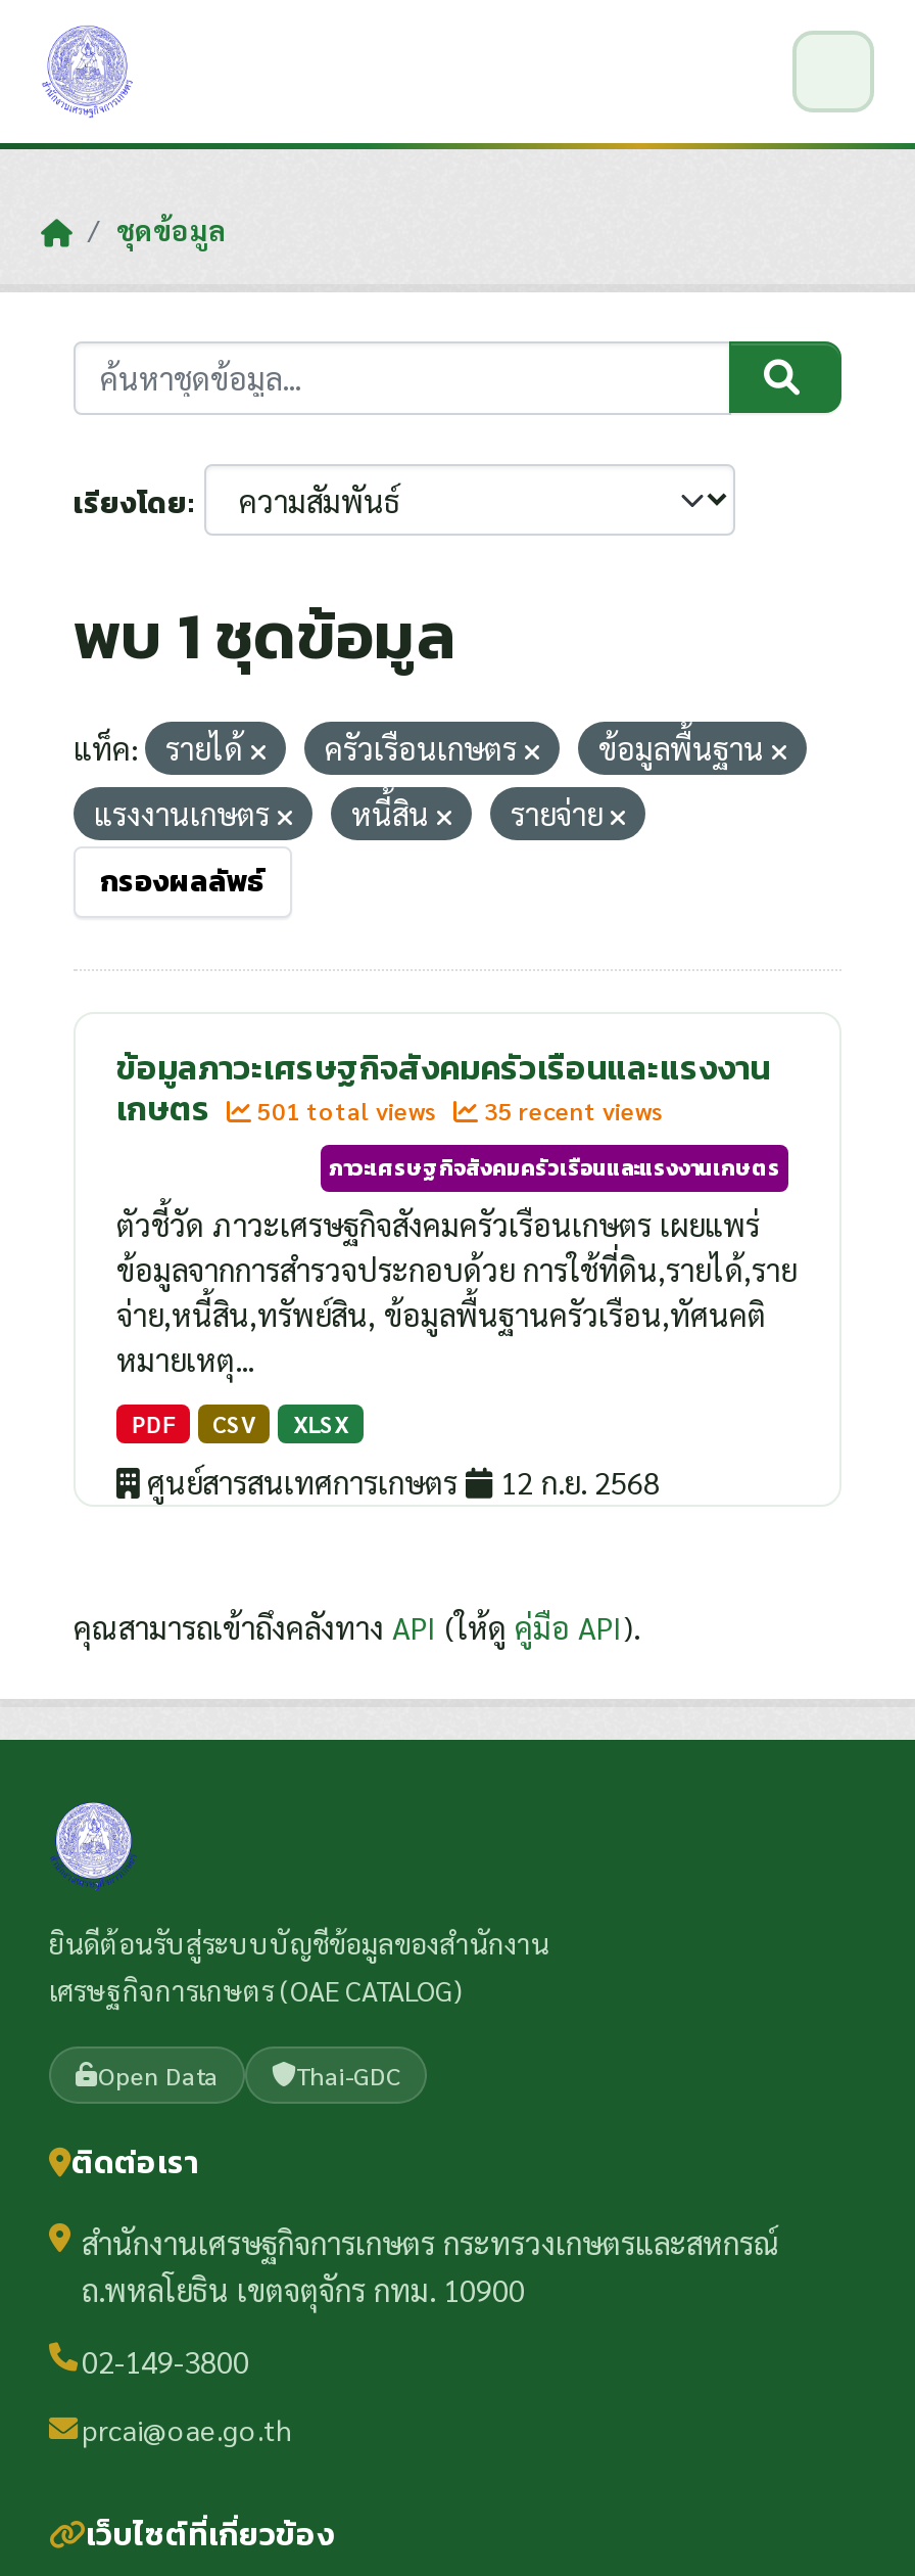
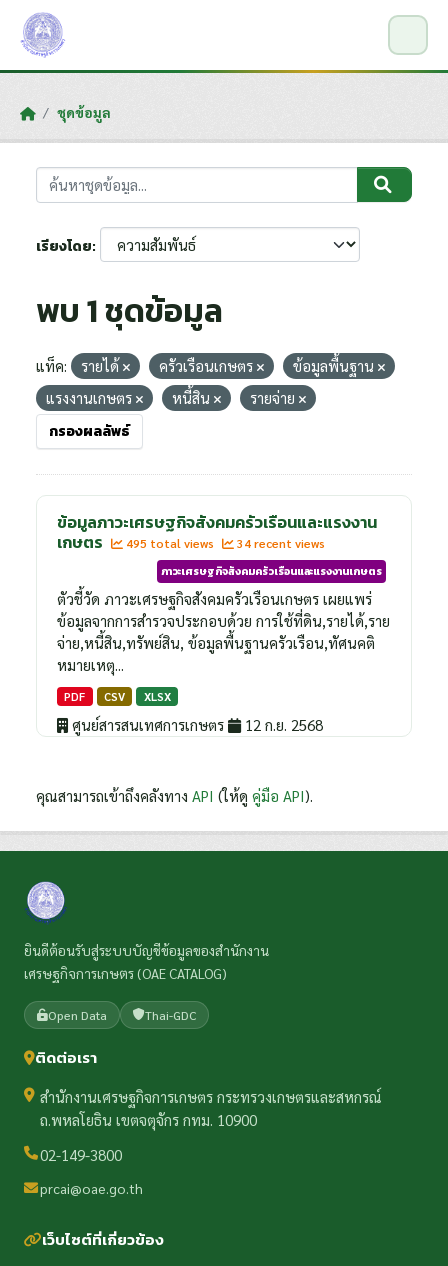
- 501 total views
+ 495 total views

- 35 recent views
+ 34 recent views
